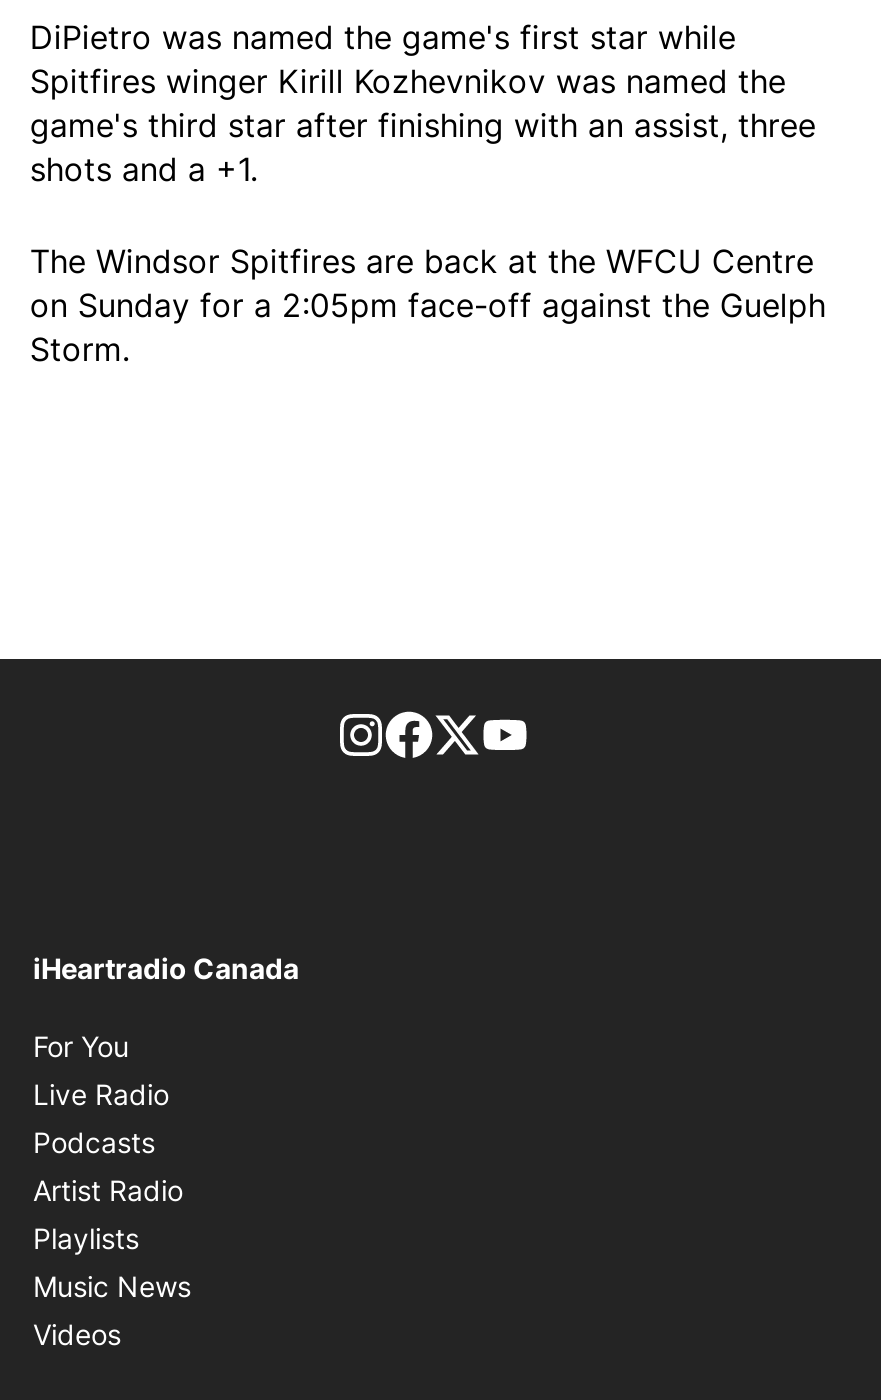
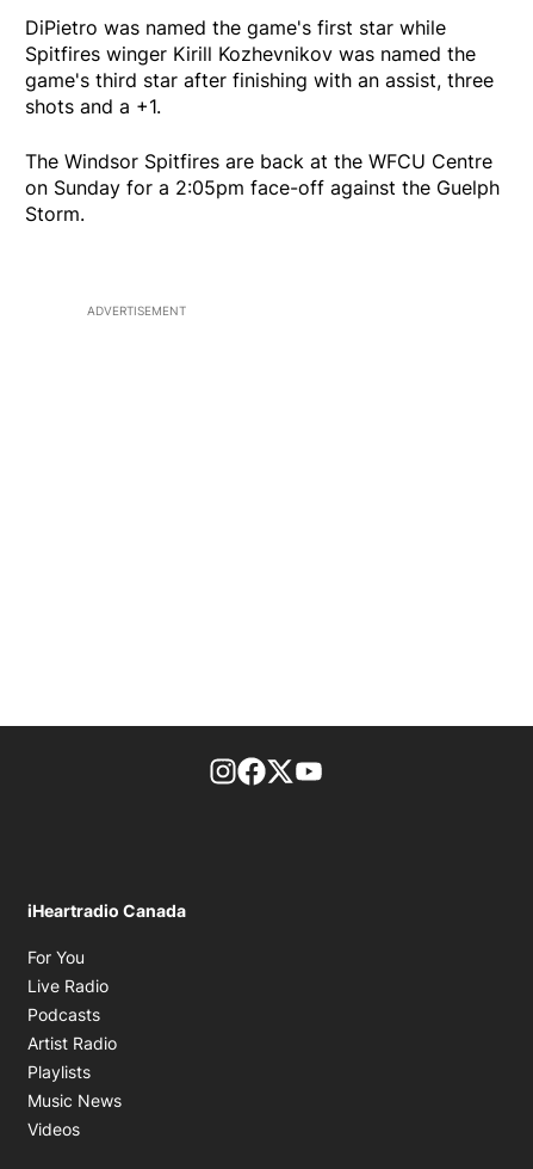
+ ADVERTISEMENT
